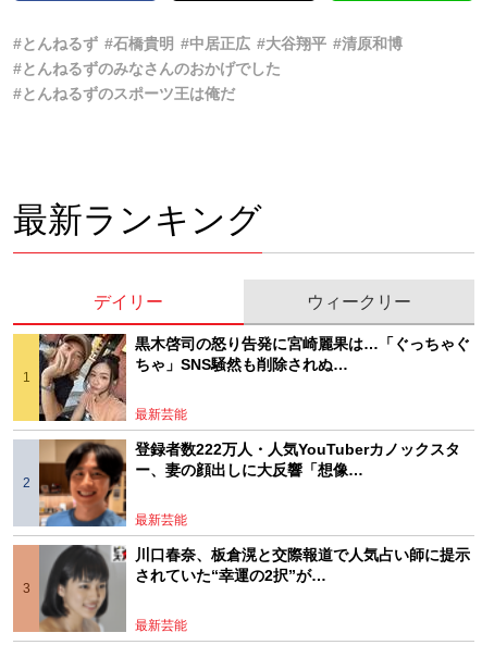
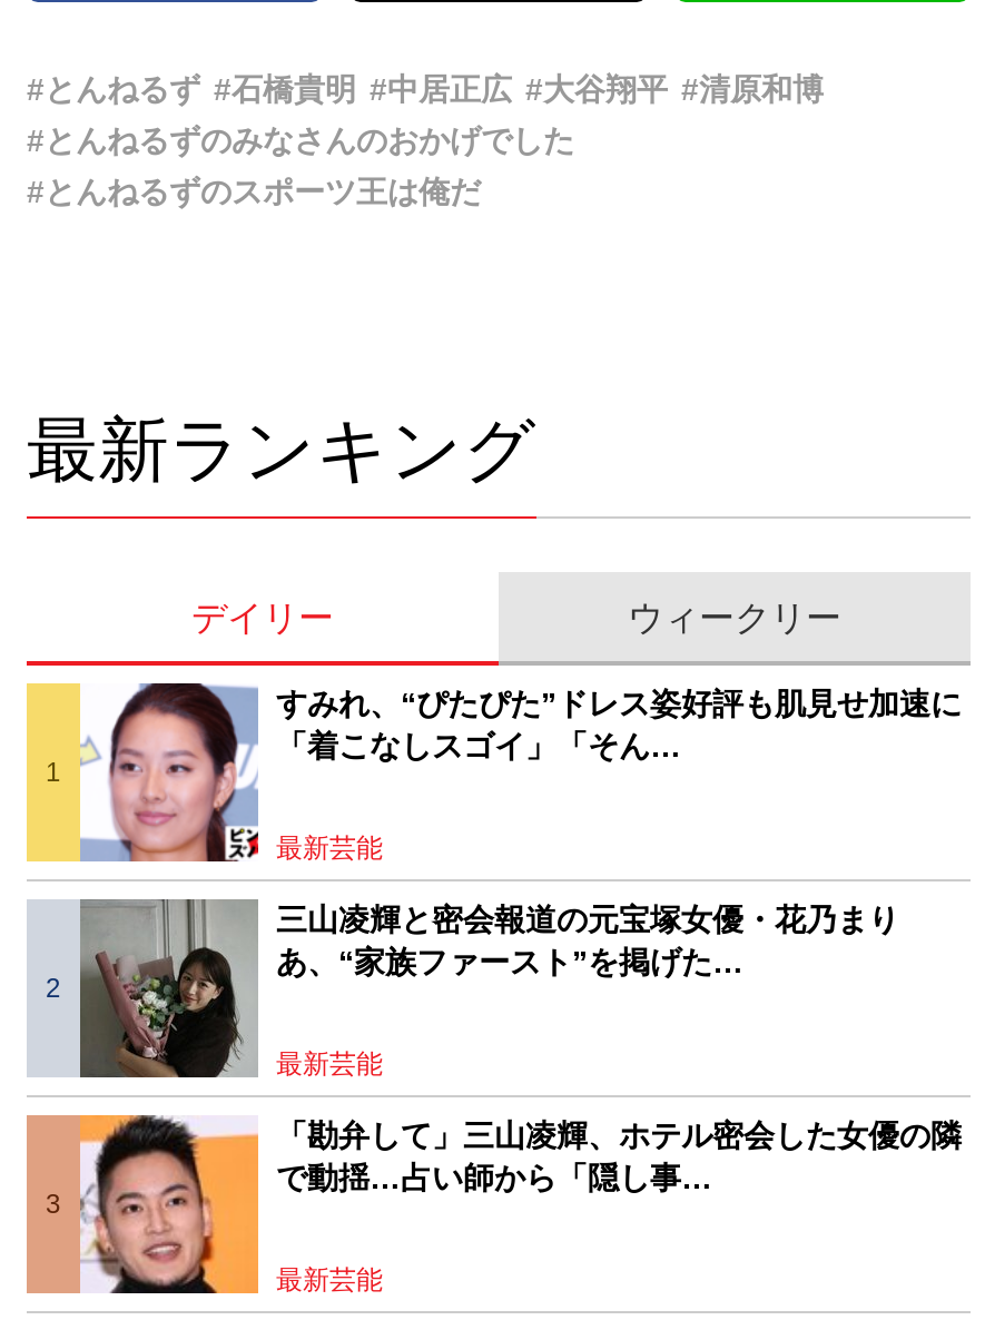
- [image]
- 黒木啓司の怒り告発に宮崎麗果は…「ぐっちゃぐ
- ちゃ」SNS騒然も削除されぬ…
+ [image]
+ すみれ、“ぴたぴた”ドレス姿好評も肌見せ加速に
+ 「着こなしスゴイ」「そん…

- [image]
- 登録者数222万人・人気YouTuberカノックスタ
- ー、妻の顔出しに大反響「想像…
+ [image]
+ 三山凌輝と密会報道の元宝塚女優・花乃まり
+ あ、“家族ファースト”を掲げた…

- [image]
- 川口春奈、板倉滉と交際報道で人気占い師に提示
- されていた“幸運の2択”が…
+ [image]
+ 「勘弁して」三山凌輝、ホテル密会した女優の隣
+ で動揺…占い師から「隠し事…
